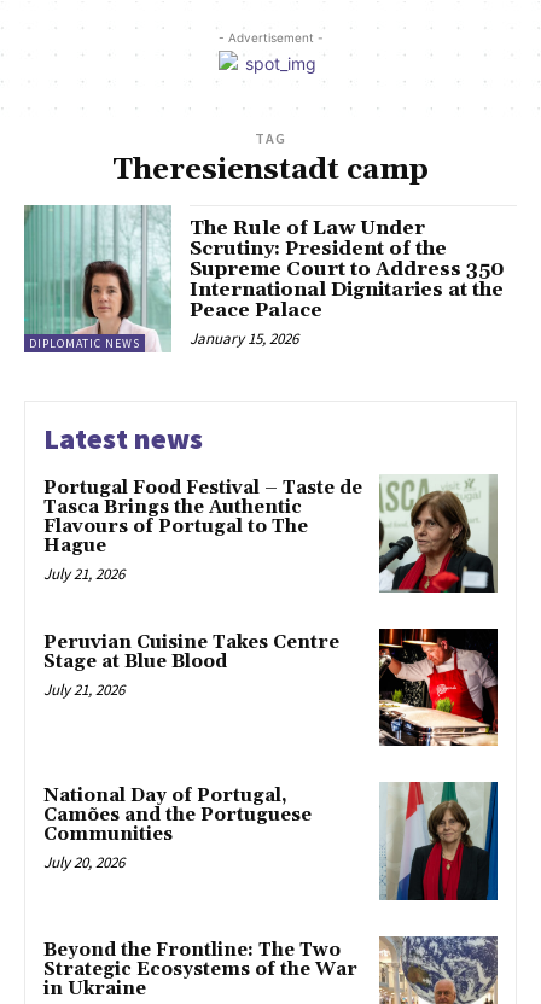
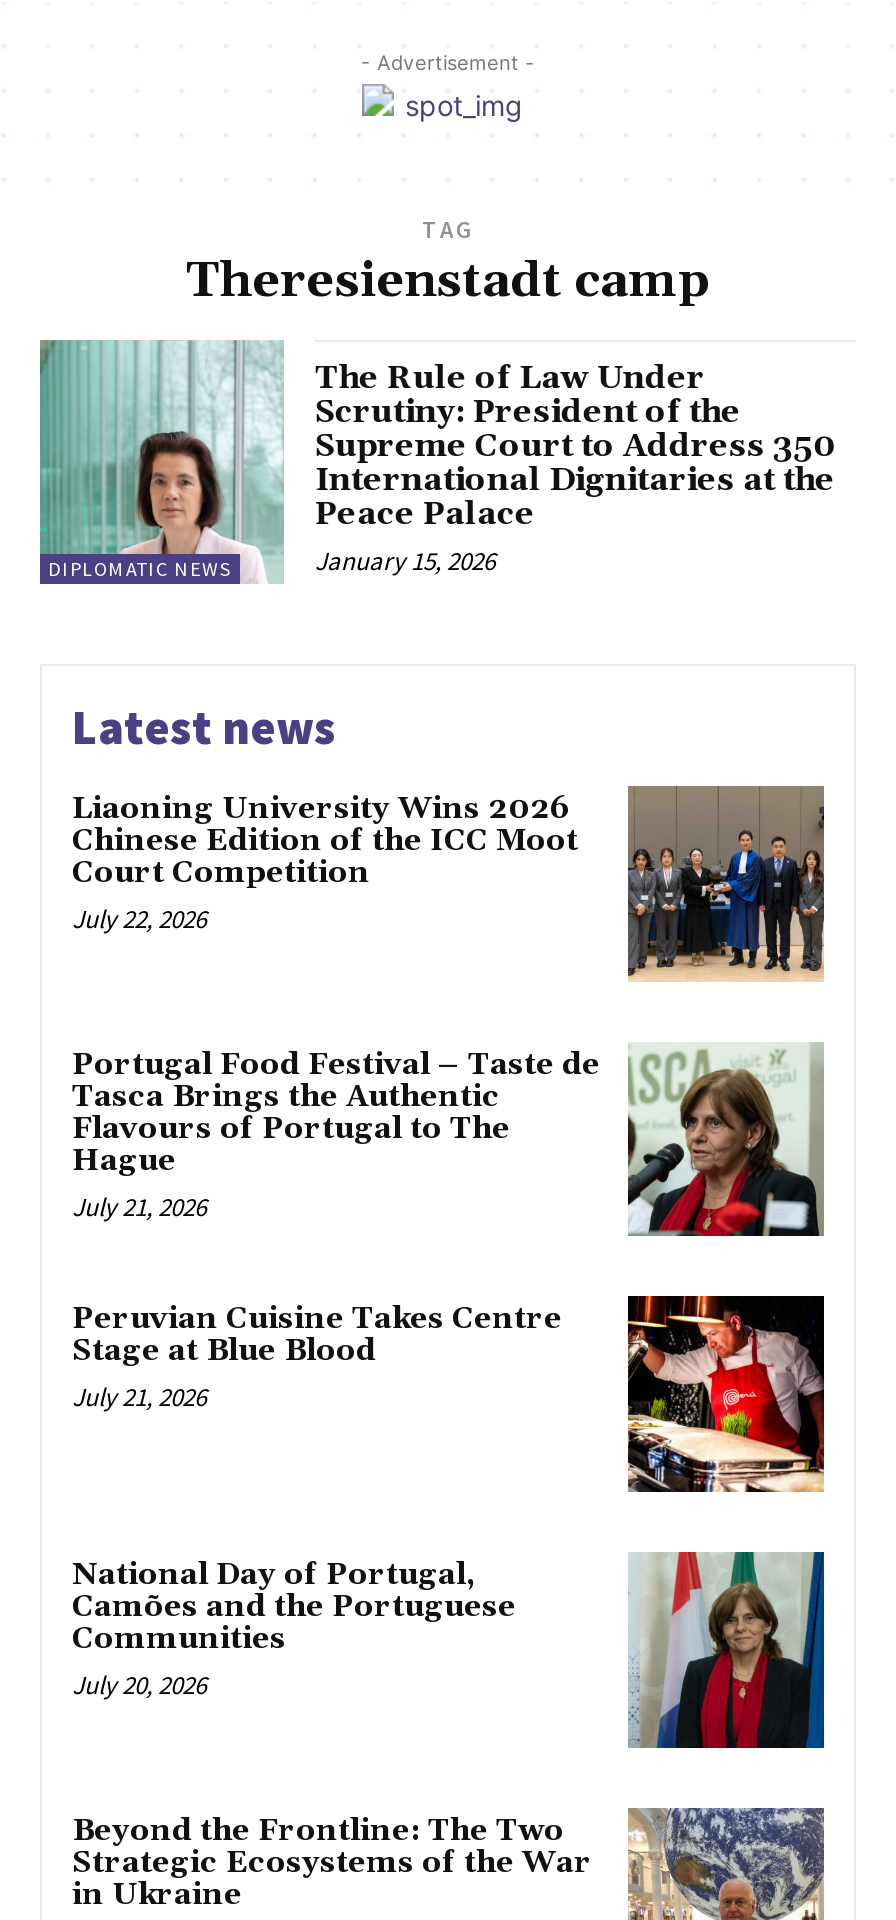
+ [image]
+ Liaoning University Wins 2026
+ Chinese Edition of the ICC Moot
+ Court Competition
+ July 22, 2026
